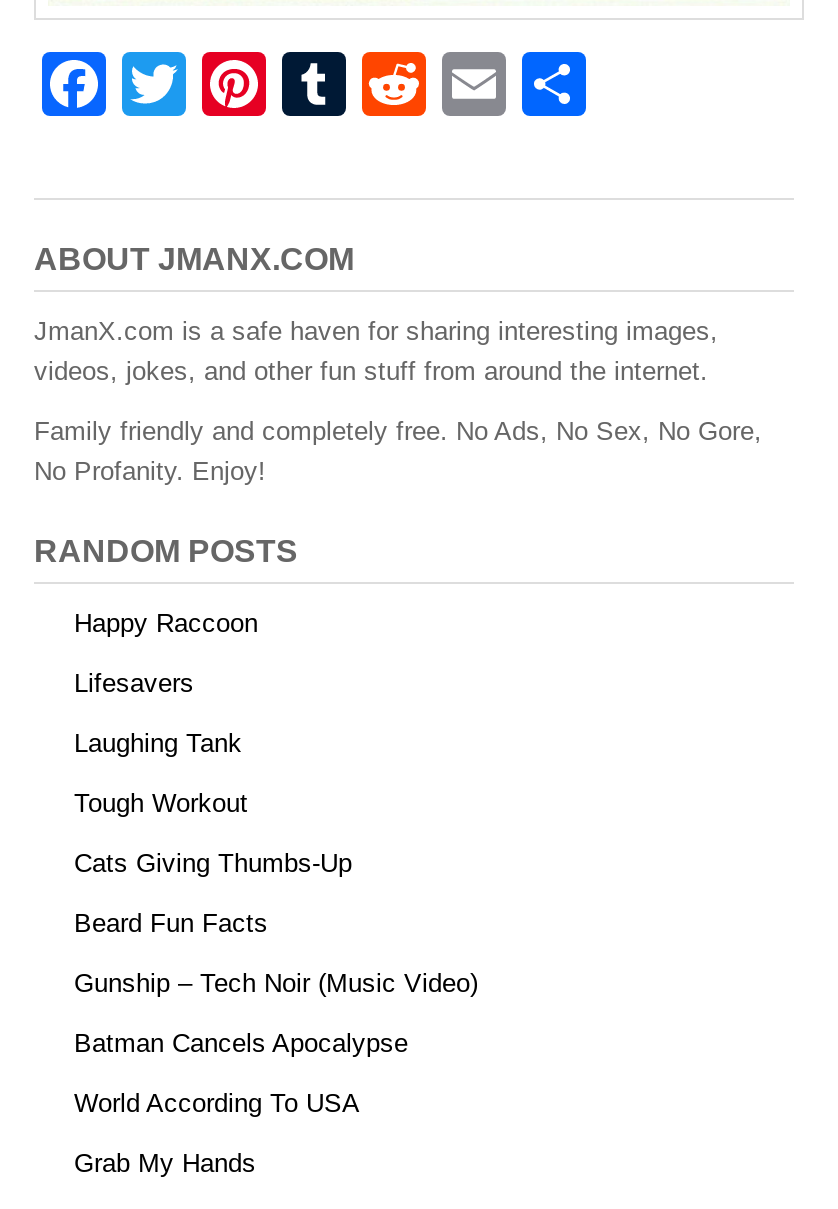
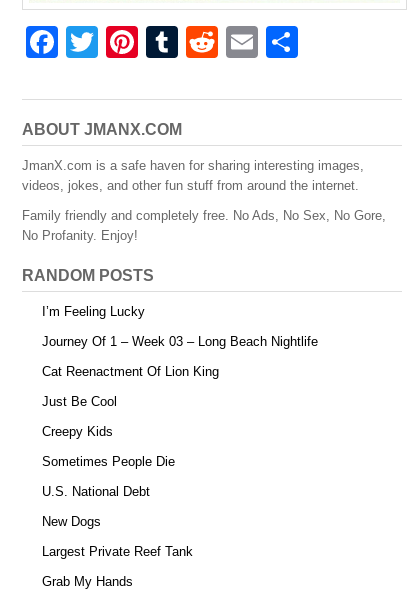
- Happy Raccoon
+ I’m Feeling Lucky

- Lifesavers
+ Journey Of 1 – Week 03 – Long Beach Nightlife

- Laughing Tank
+ Cat Reenactment Of Lion King

- Tough Workout
+ Just Be Cool

- Cats Giving Thumbs-Up
+ Creepy Kids

- Beard Fun Facts
+ Sometimes People Die

- Gunship – Tech Noir (Music Video)
+ U.S. National Debt

- Batman Cancels Apocalypse
+ New Dogs

- World According To USA
+ Largest Private Reef Tank
